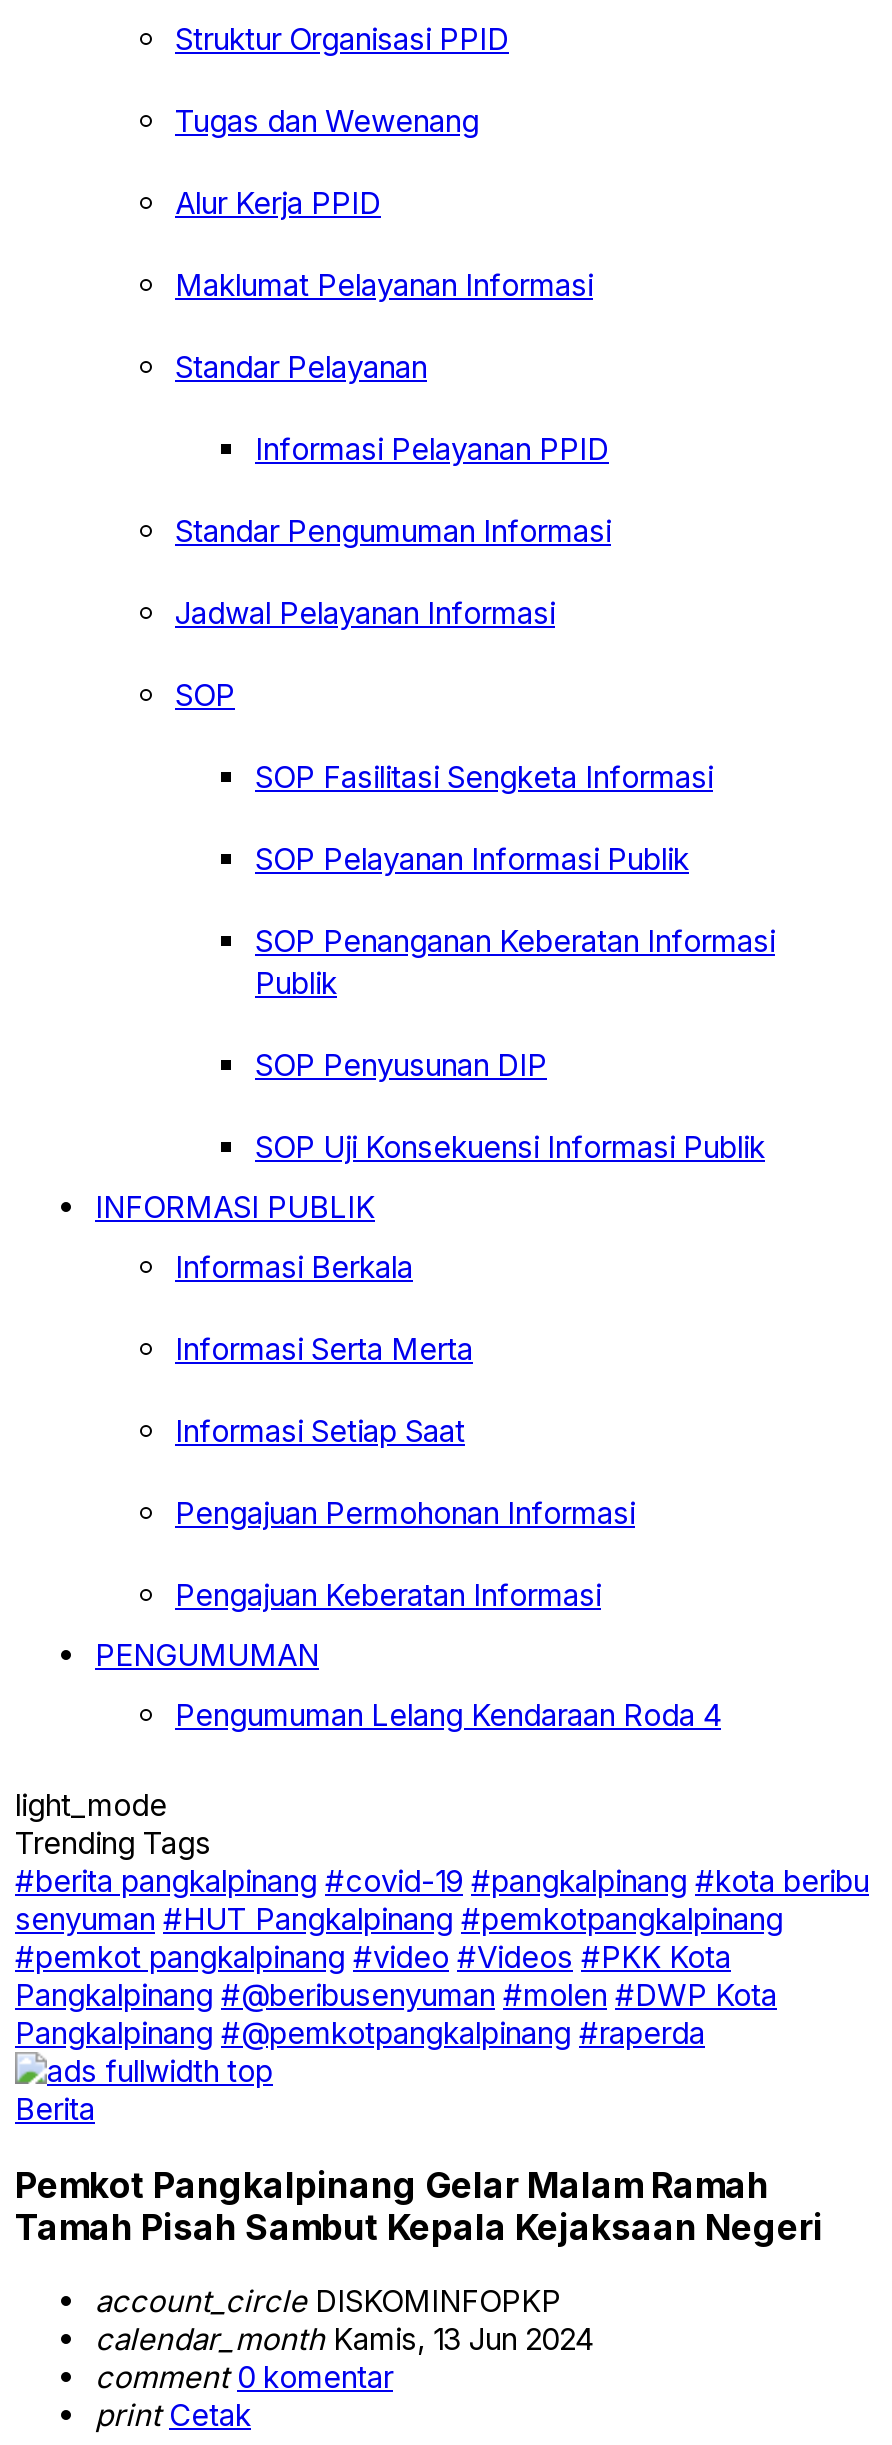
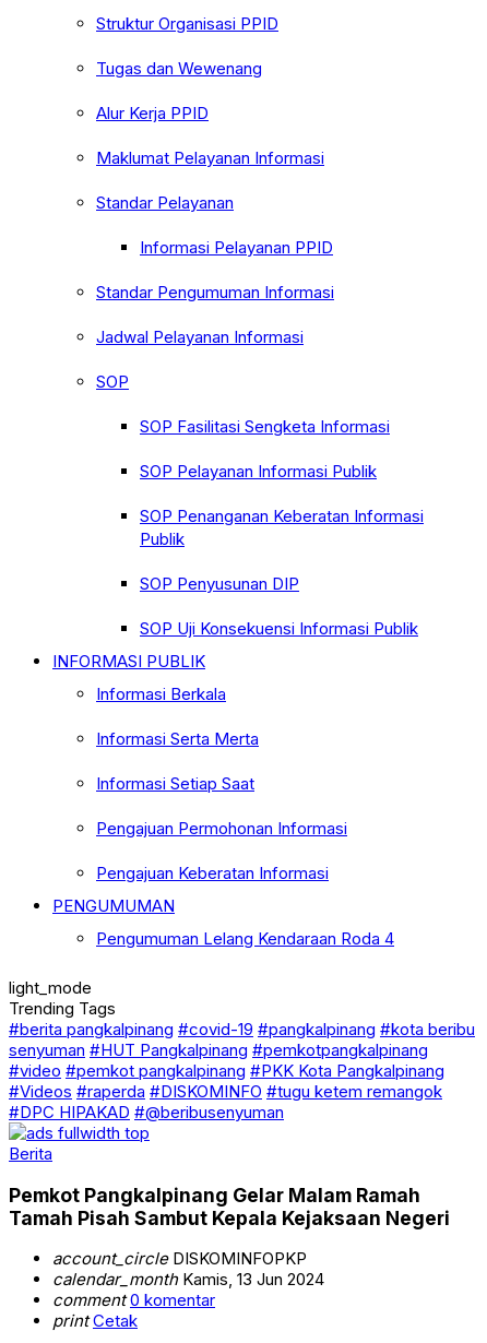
- #pemkot pangkalpinang #video #Videos #PKK Kota
- Pangkalpinang #@beribusenyuman #molen #DWP Kota
- Pangkalpinang #@pemkotpangkalpinang #raperda
+ #video #pemkot pangkalpinang #PKK Kota Pangkalpinang
+ #Videos #raperda #DISKOMINFO #tugu ketem remangok
+ #DPC HIPAKAD #@beribusenyuman
